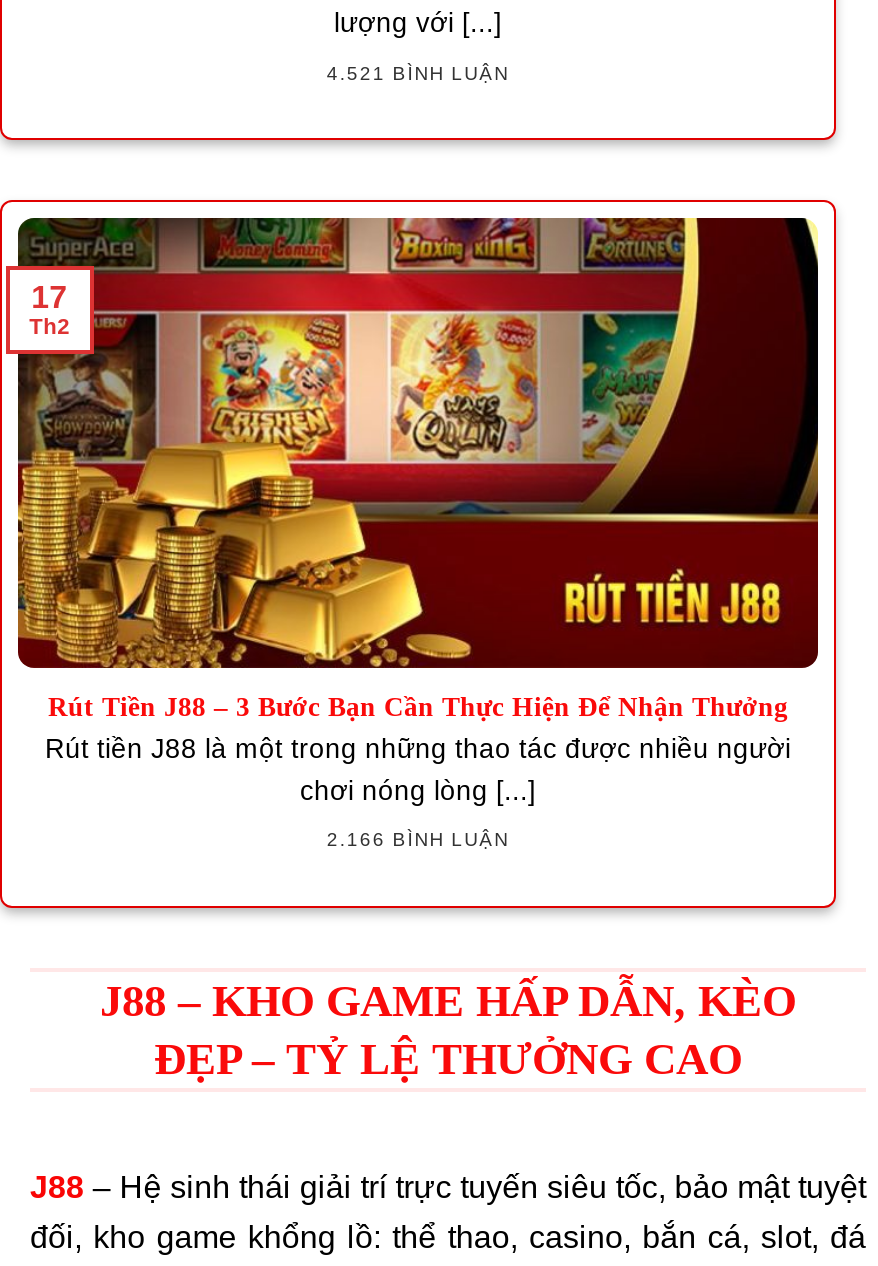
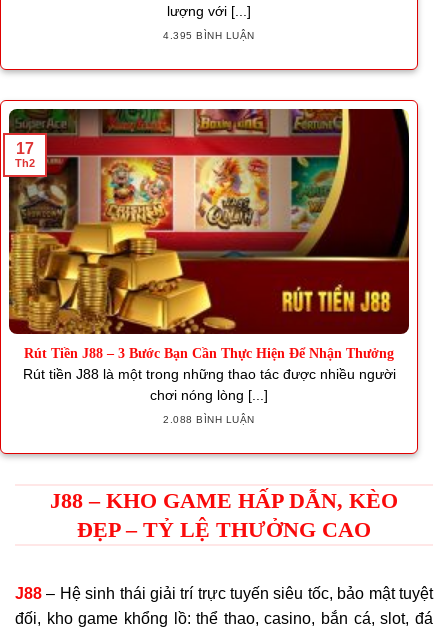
- 4.521 BÌNH LUẬN
+ 4.395 BÌNH LUẬN

- 2.166 BÌNH LUẬN
+ 2.088 BÌNH LUẬN
